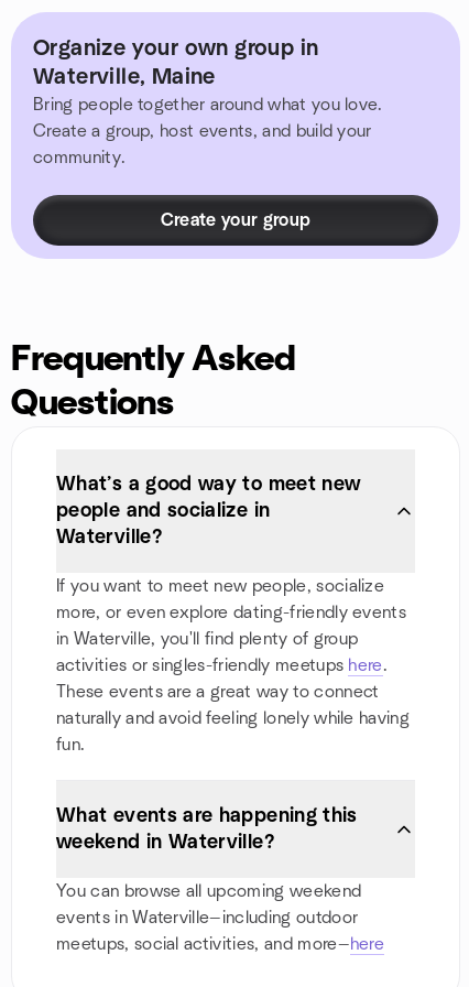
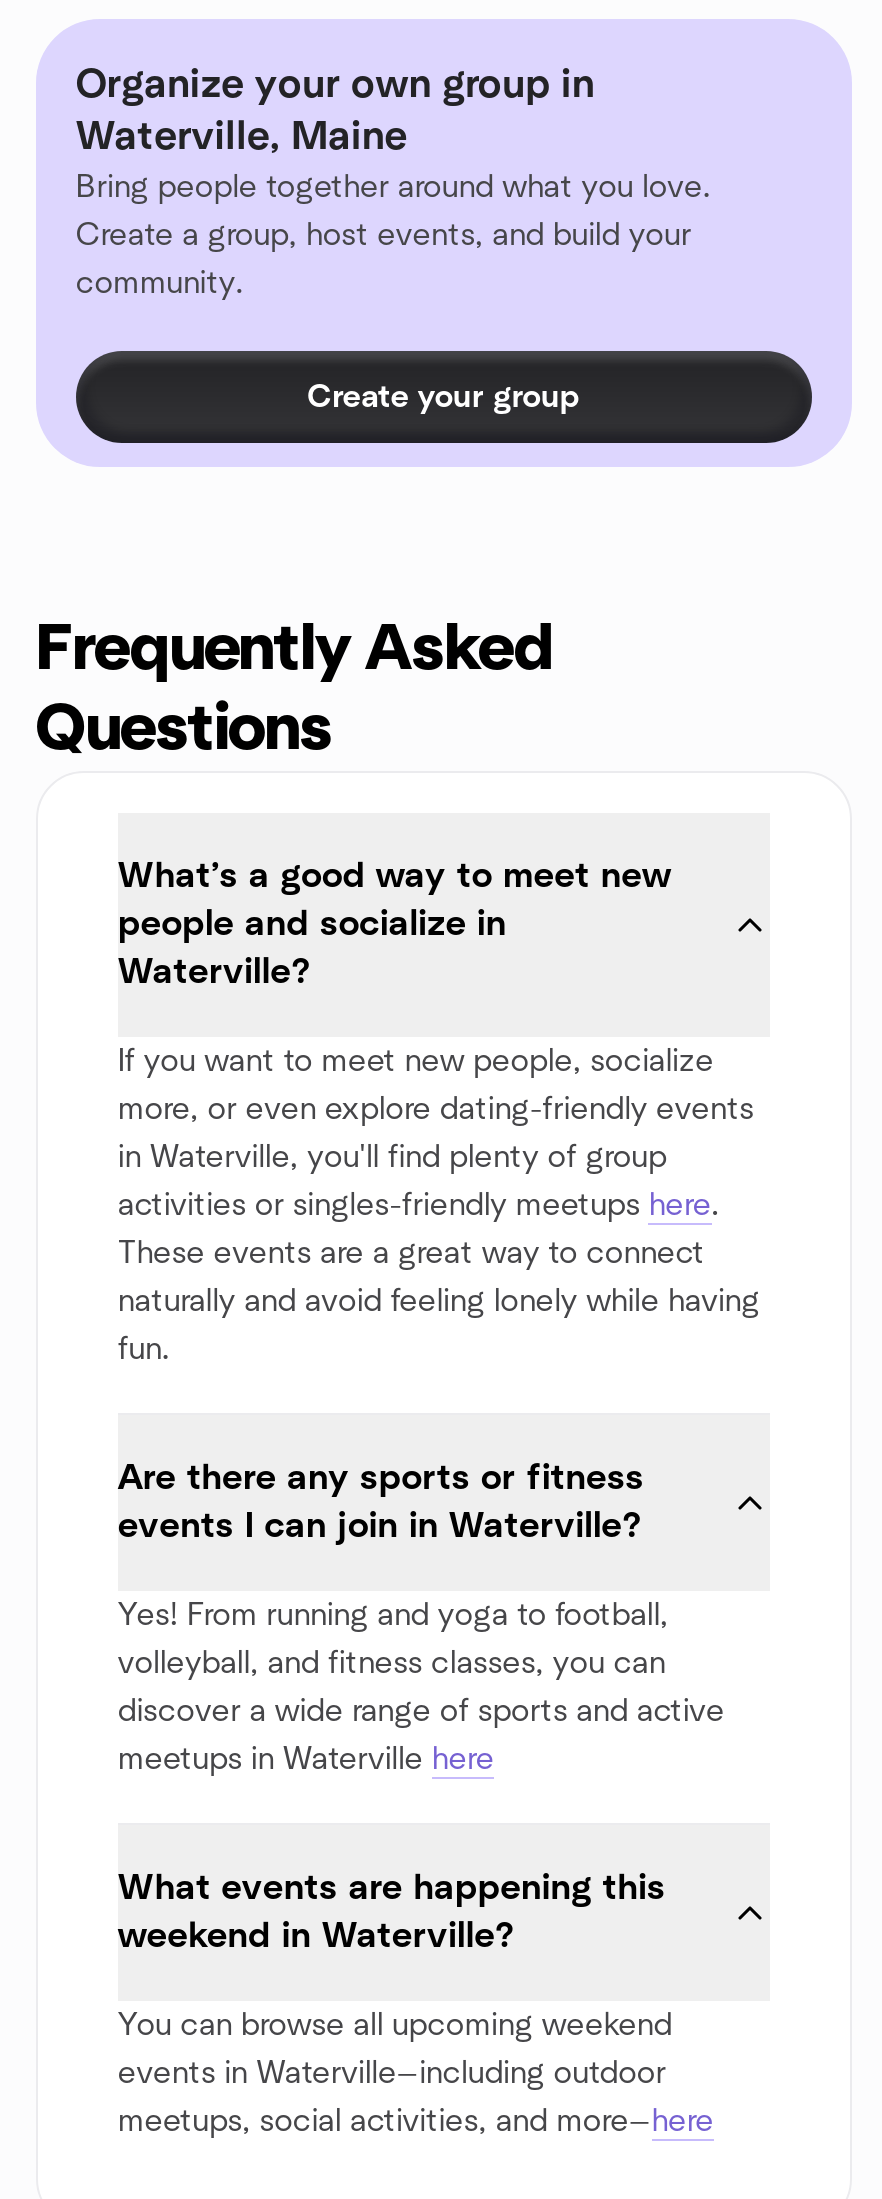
+ Are there any sports or fitness
+ events I can join in Waterville?
+ Yes! From running and yoga to football,
+ volleyball, and fitness classes, you can
+ discover a wide range of sports and active
+ meetups in Waterville here
